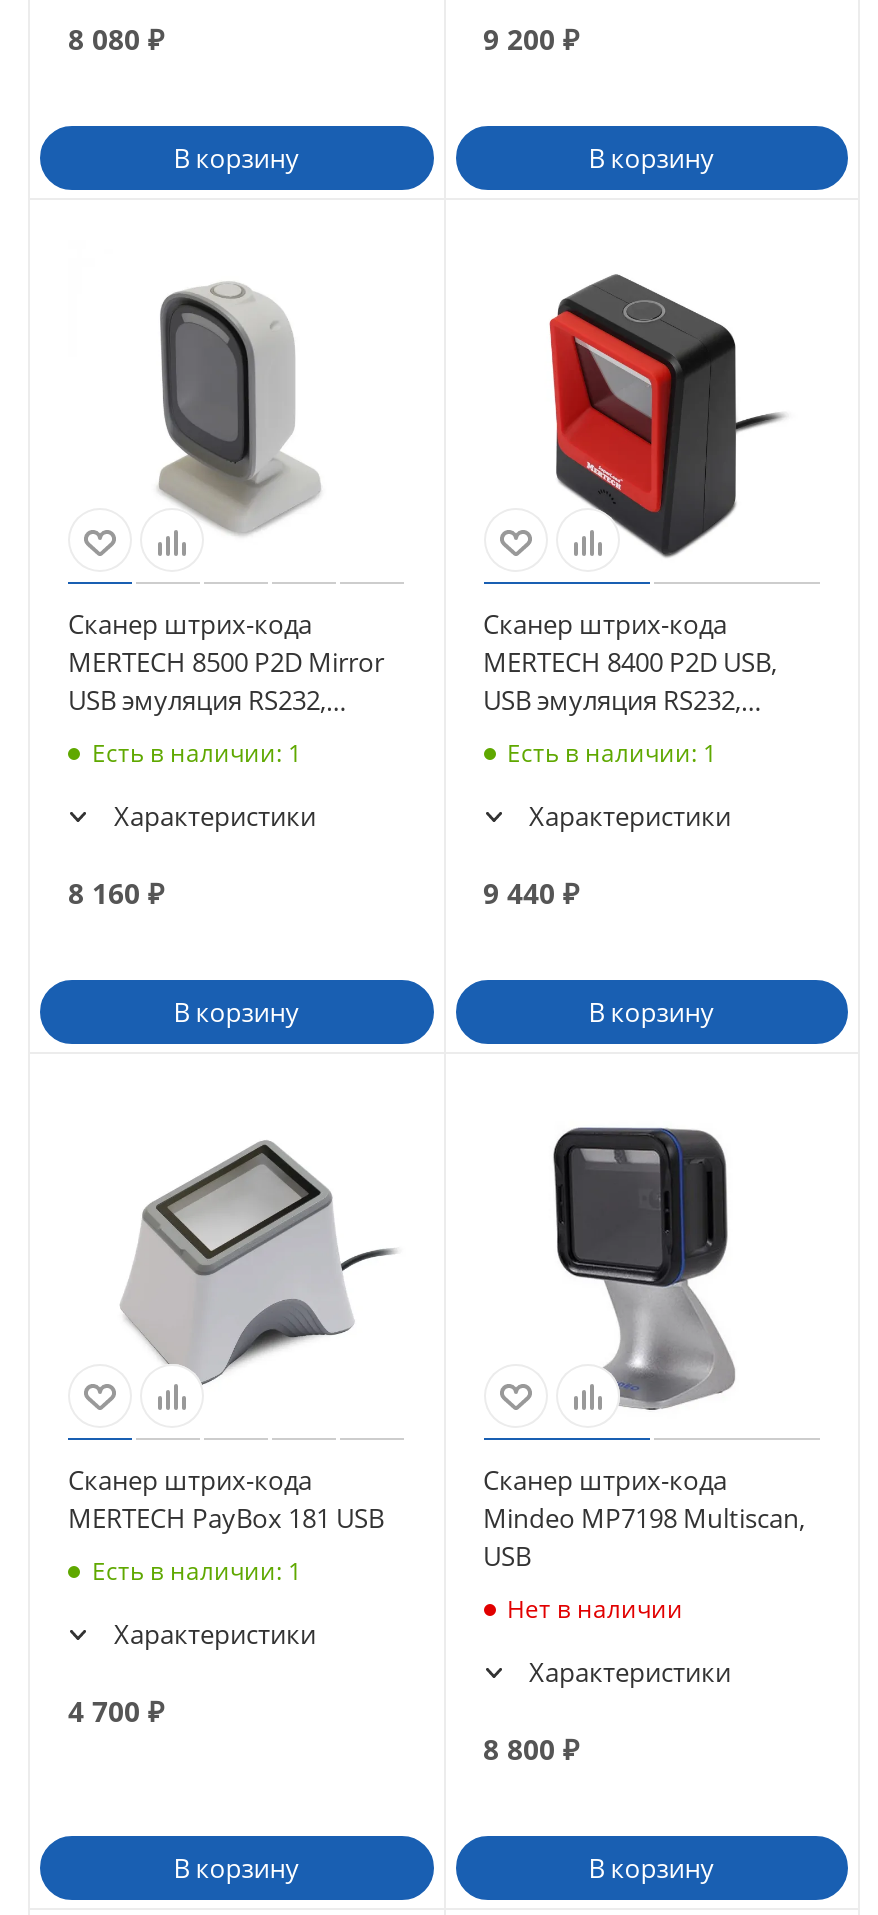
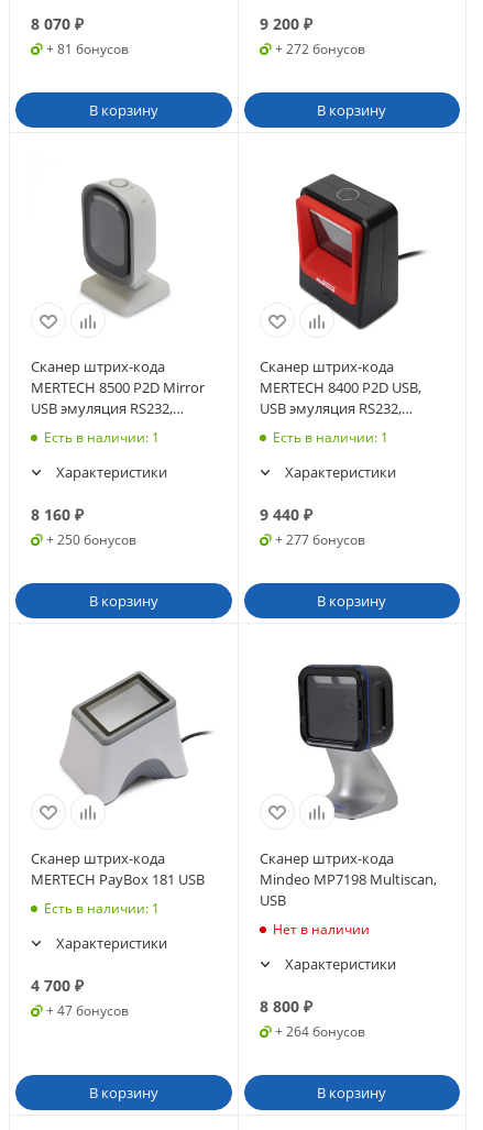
- 8 080 ₽
+ 8 070 ₽
+ + 81 бонусов

+ + 272 бонусов

+ + 250 бонусов

+ + 277 бонусов

+ + 47 бонусов

+ + 264 бонусов
